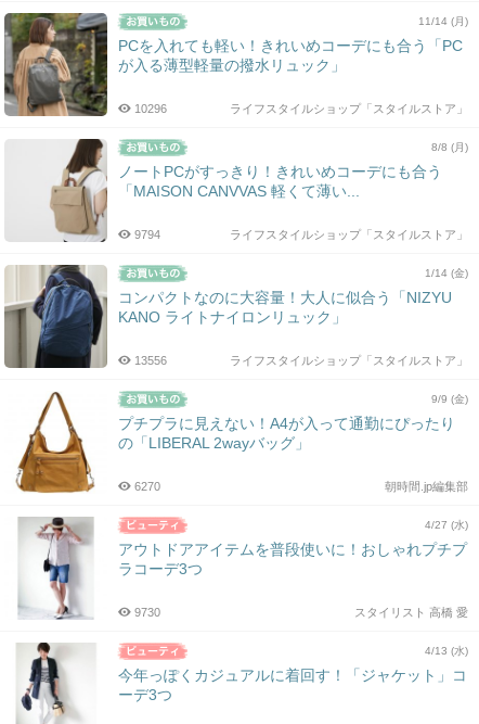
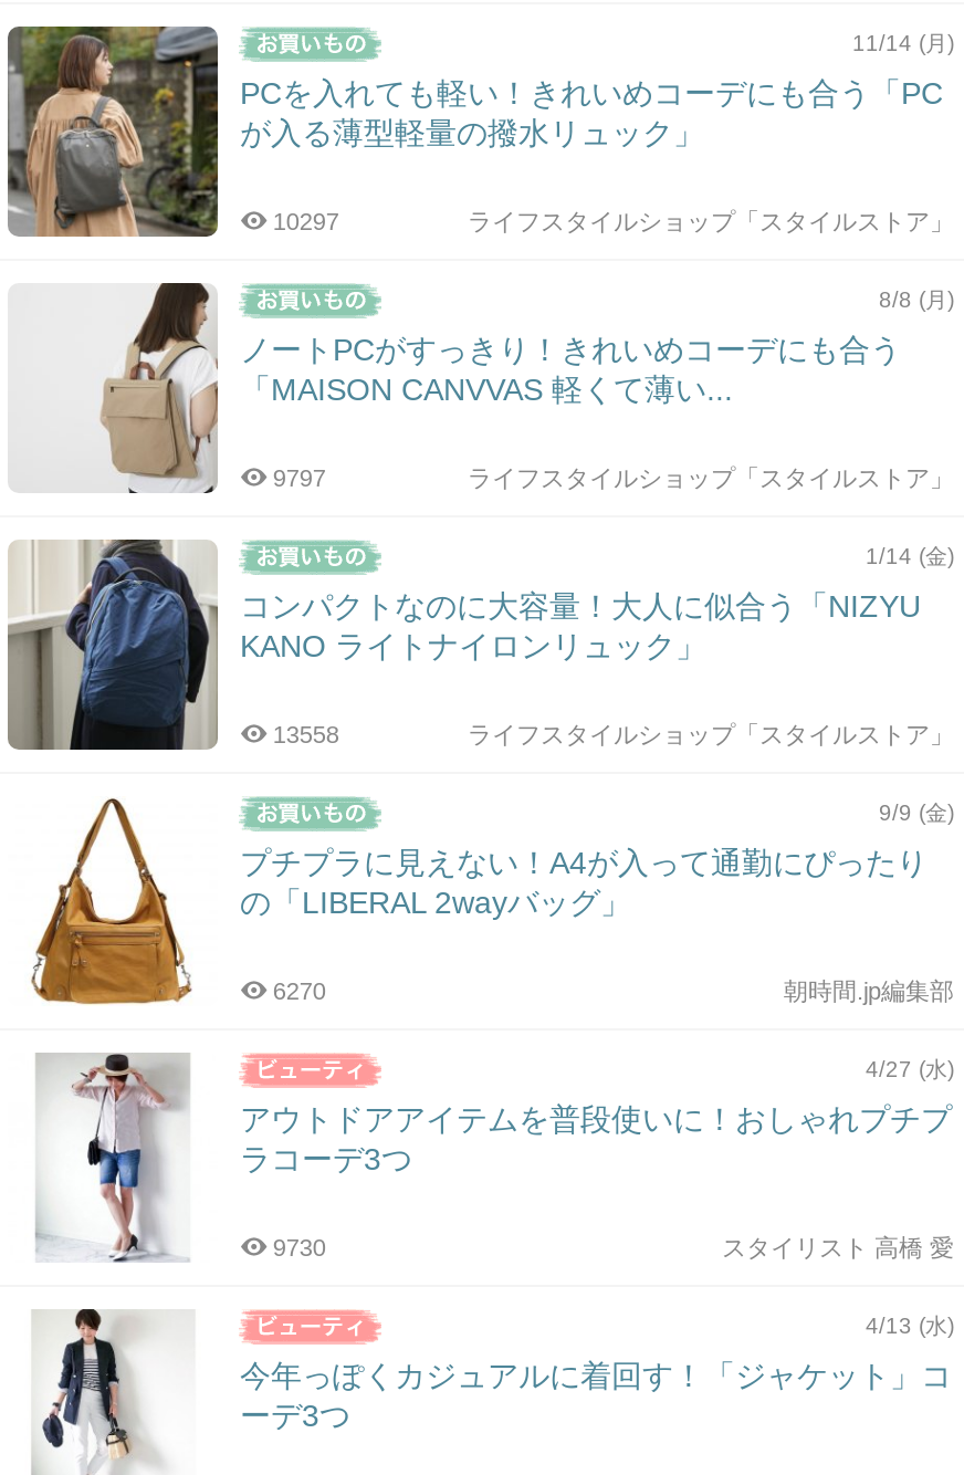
- 10296
+ 10297

- 9794
+ 9797

- 13556
+ 13558
